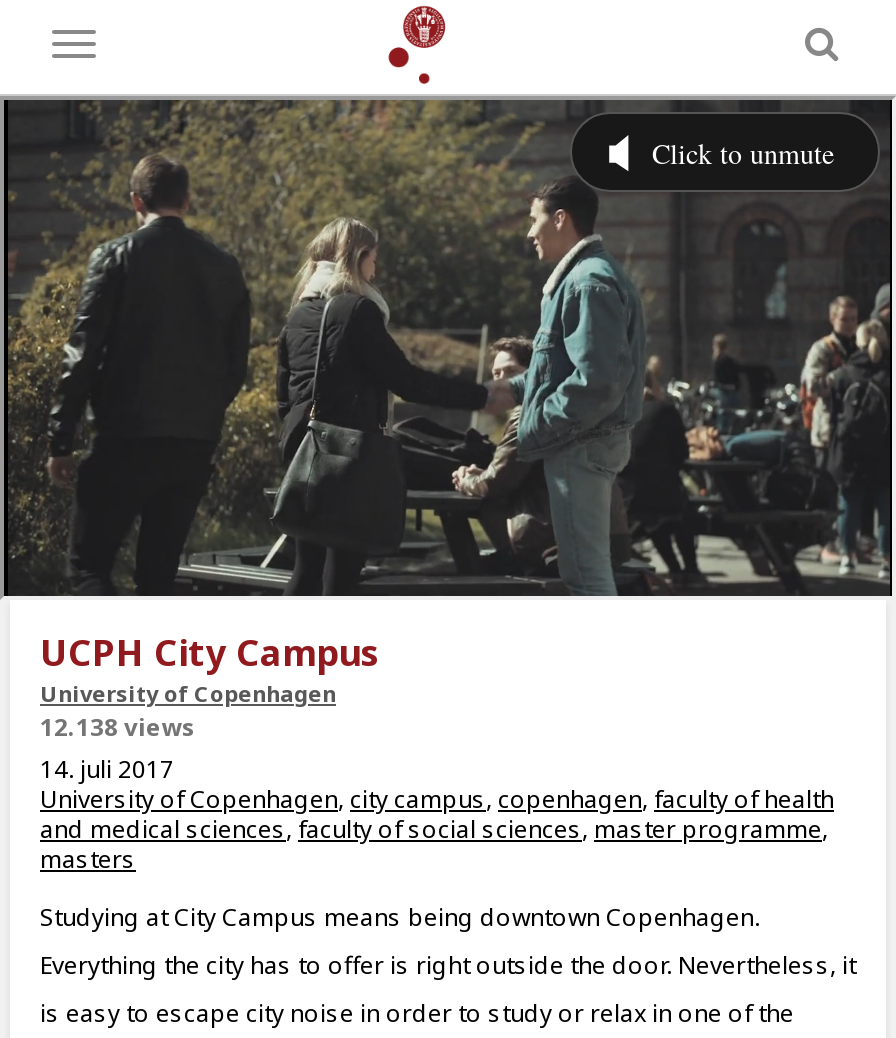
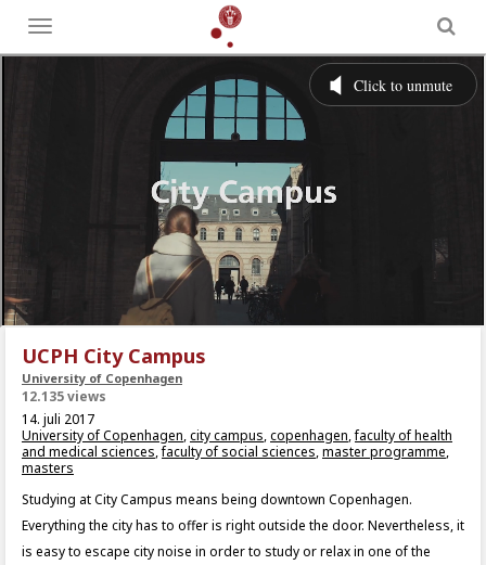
- [image]
+ [image]

- 12.138 views
+ 12.135 views
